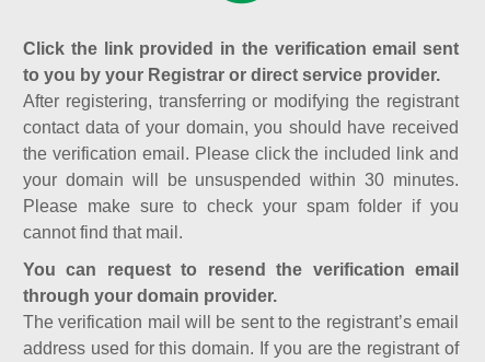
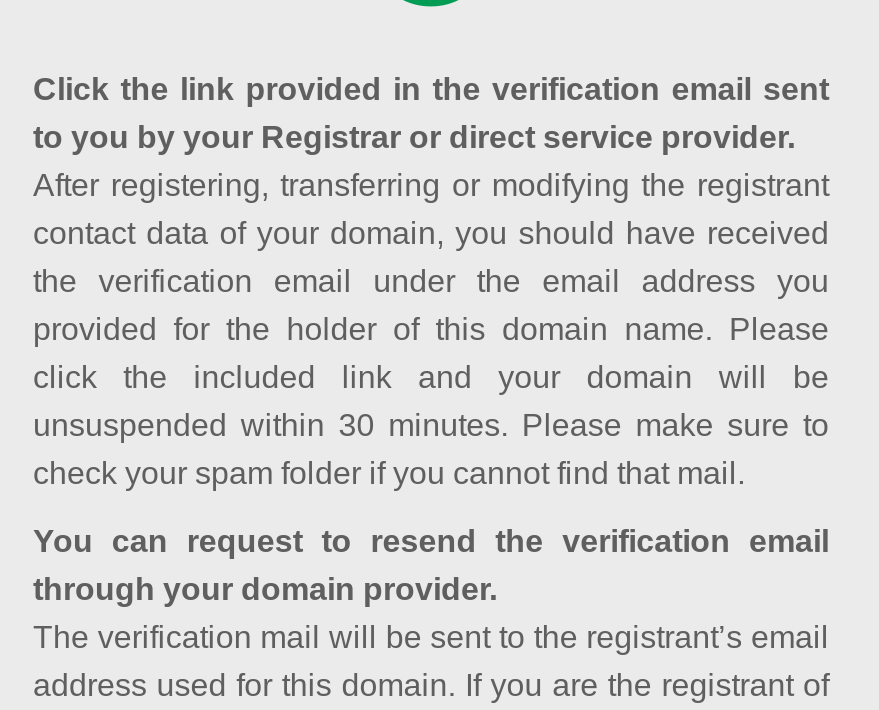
- the verification email. Please click the included link and
- your domain will be unsuspended within 30 minutes.
- Please make sure to check your spam folder if you
- cannot find that mail.
+ the verification email under the email address you
+ provided for the holder of this domain name. Please
+ click the included link and your domain will be
+ unsuspended within 30 minutes. Please make sure to
+ check your spam folder if you cannot find that mail.
